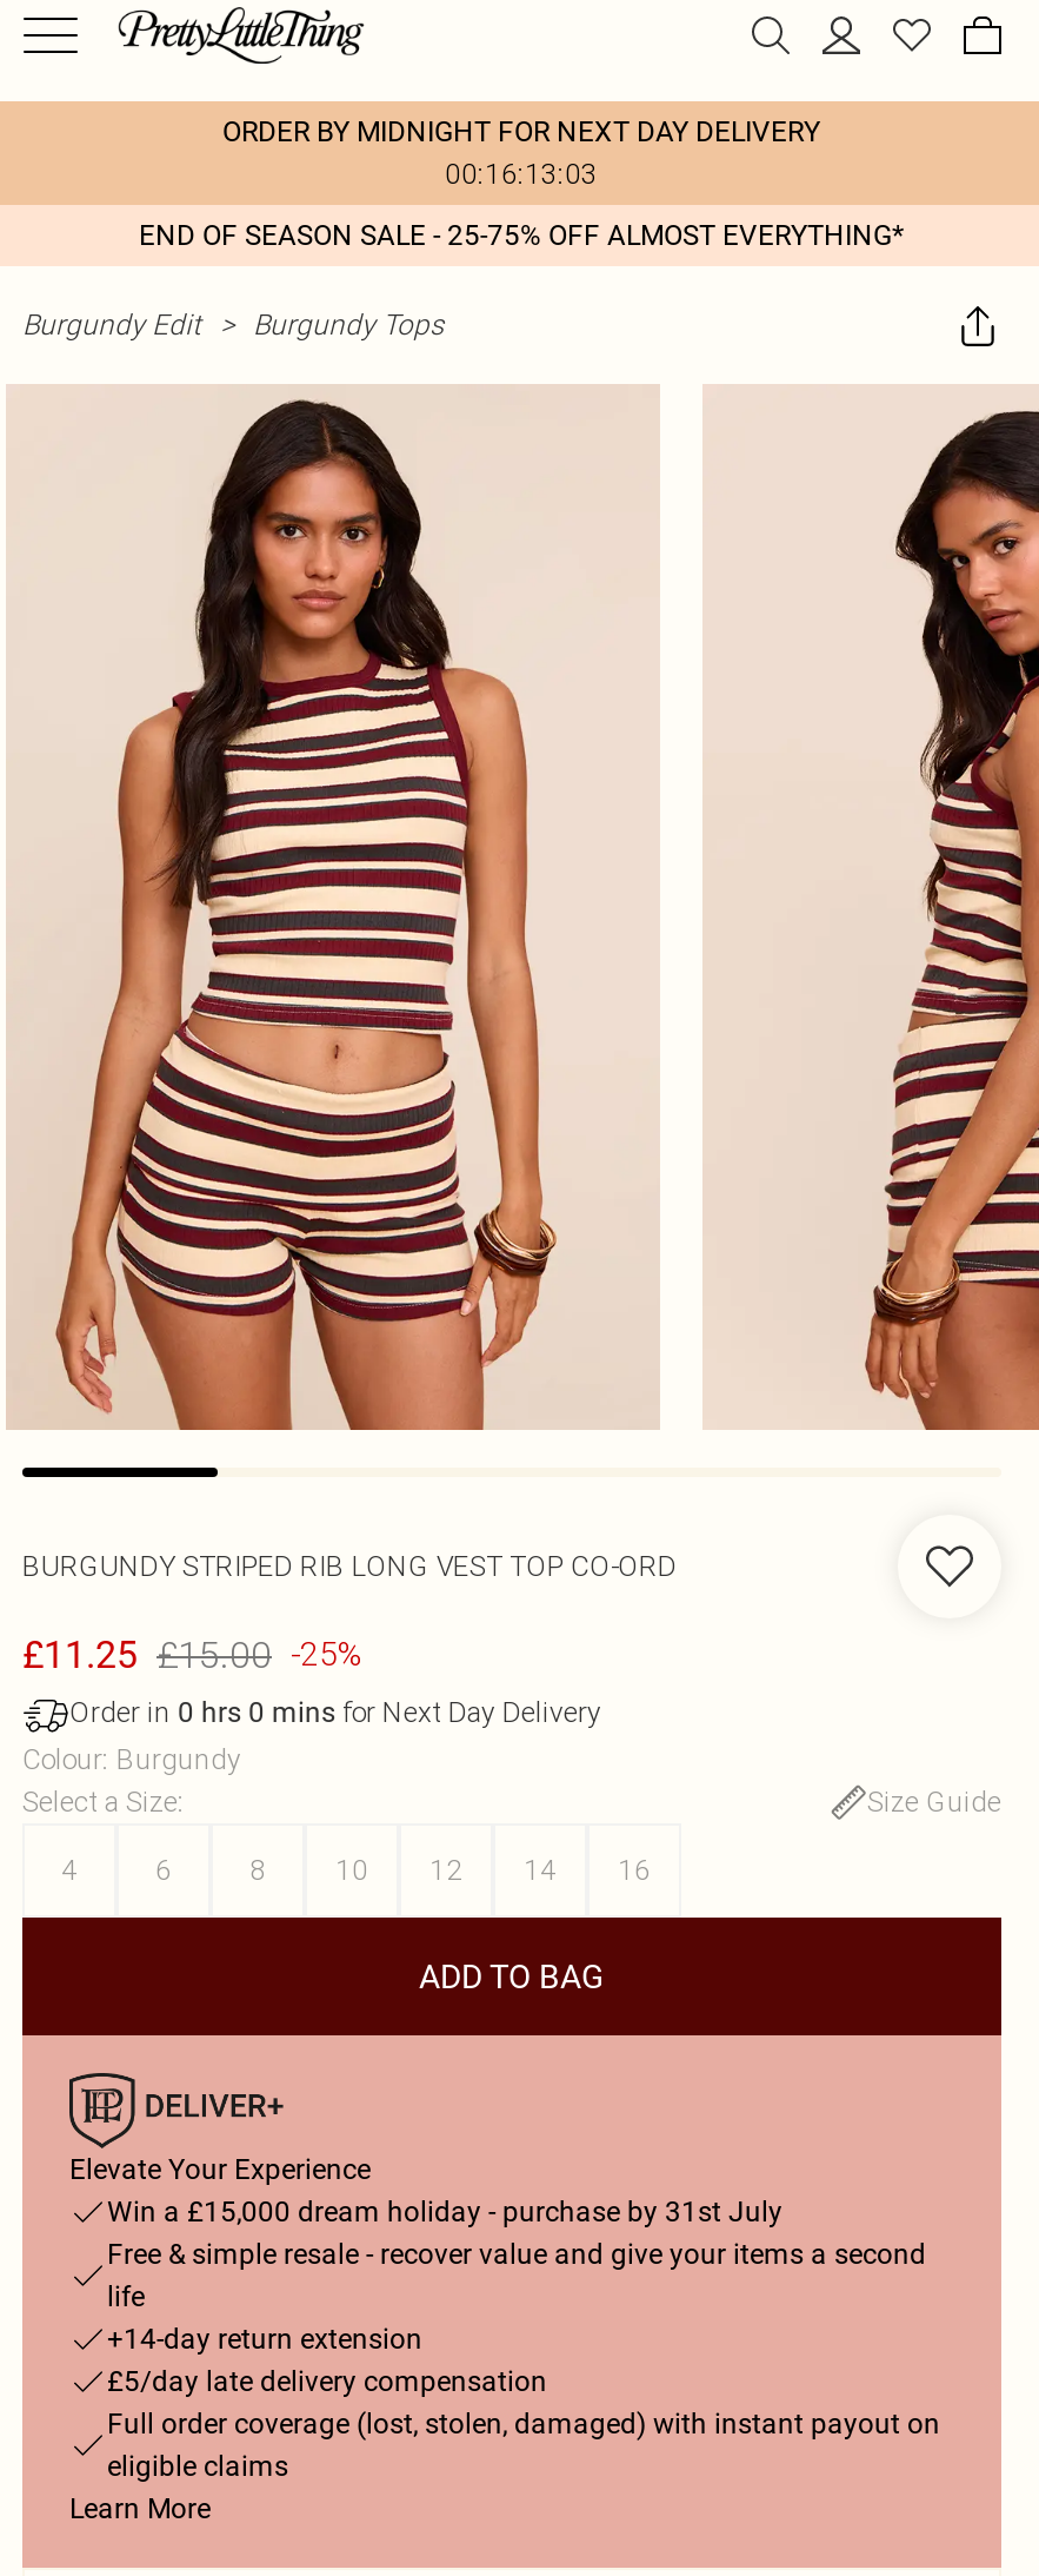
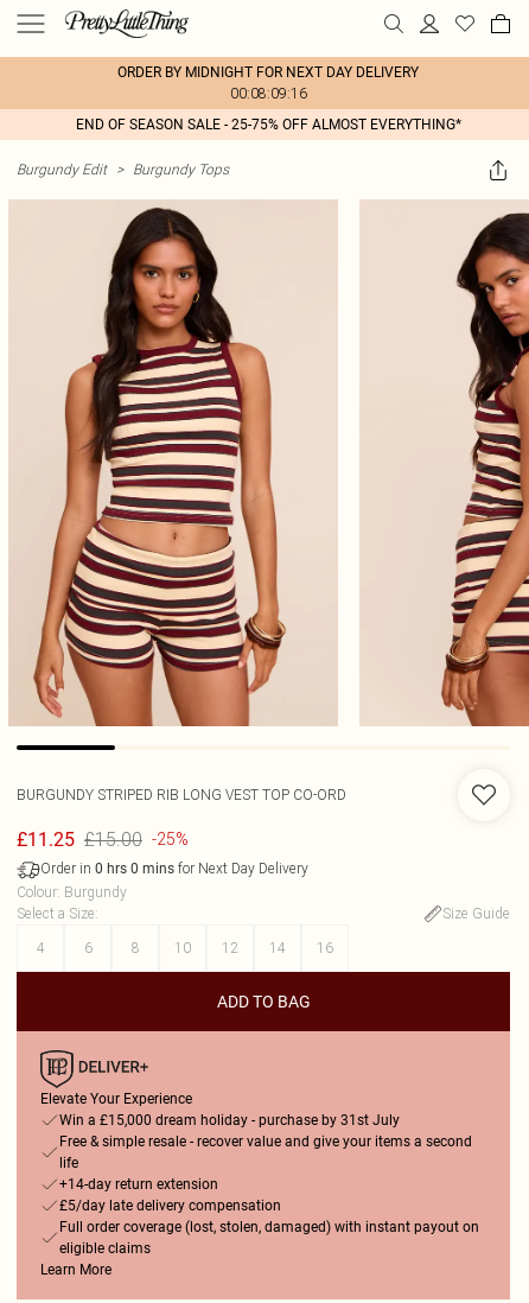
- 00:16:13:03
+ 00:08:09:16
